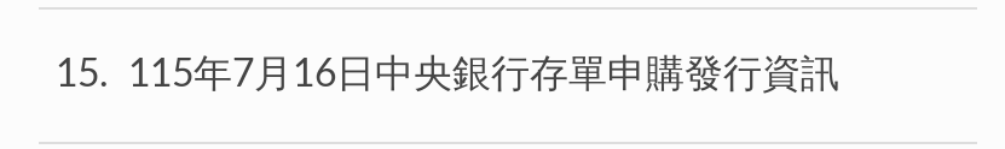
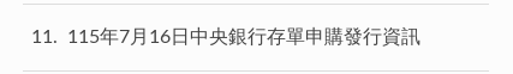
- 15 115年7月16日中央銀行存單申購發行資訊
+ 11 115年7月16日中央銀行存單申購發行資訊
